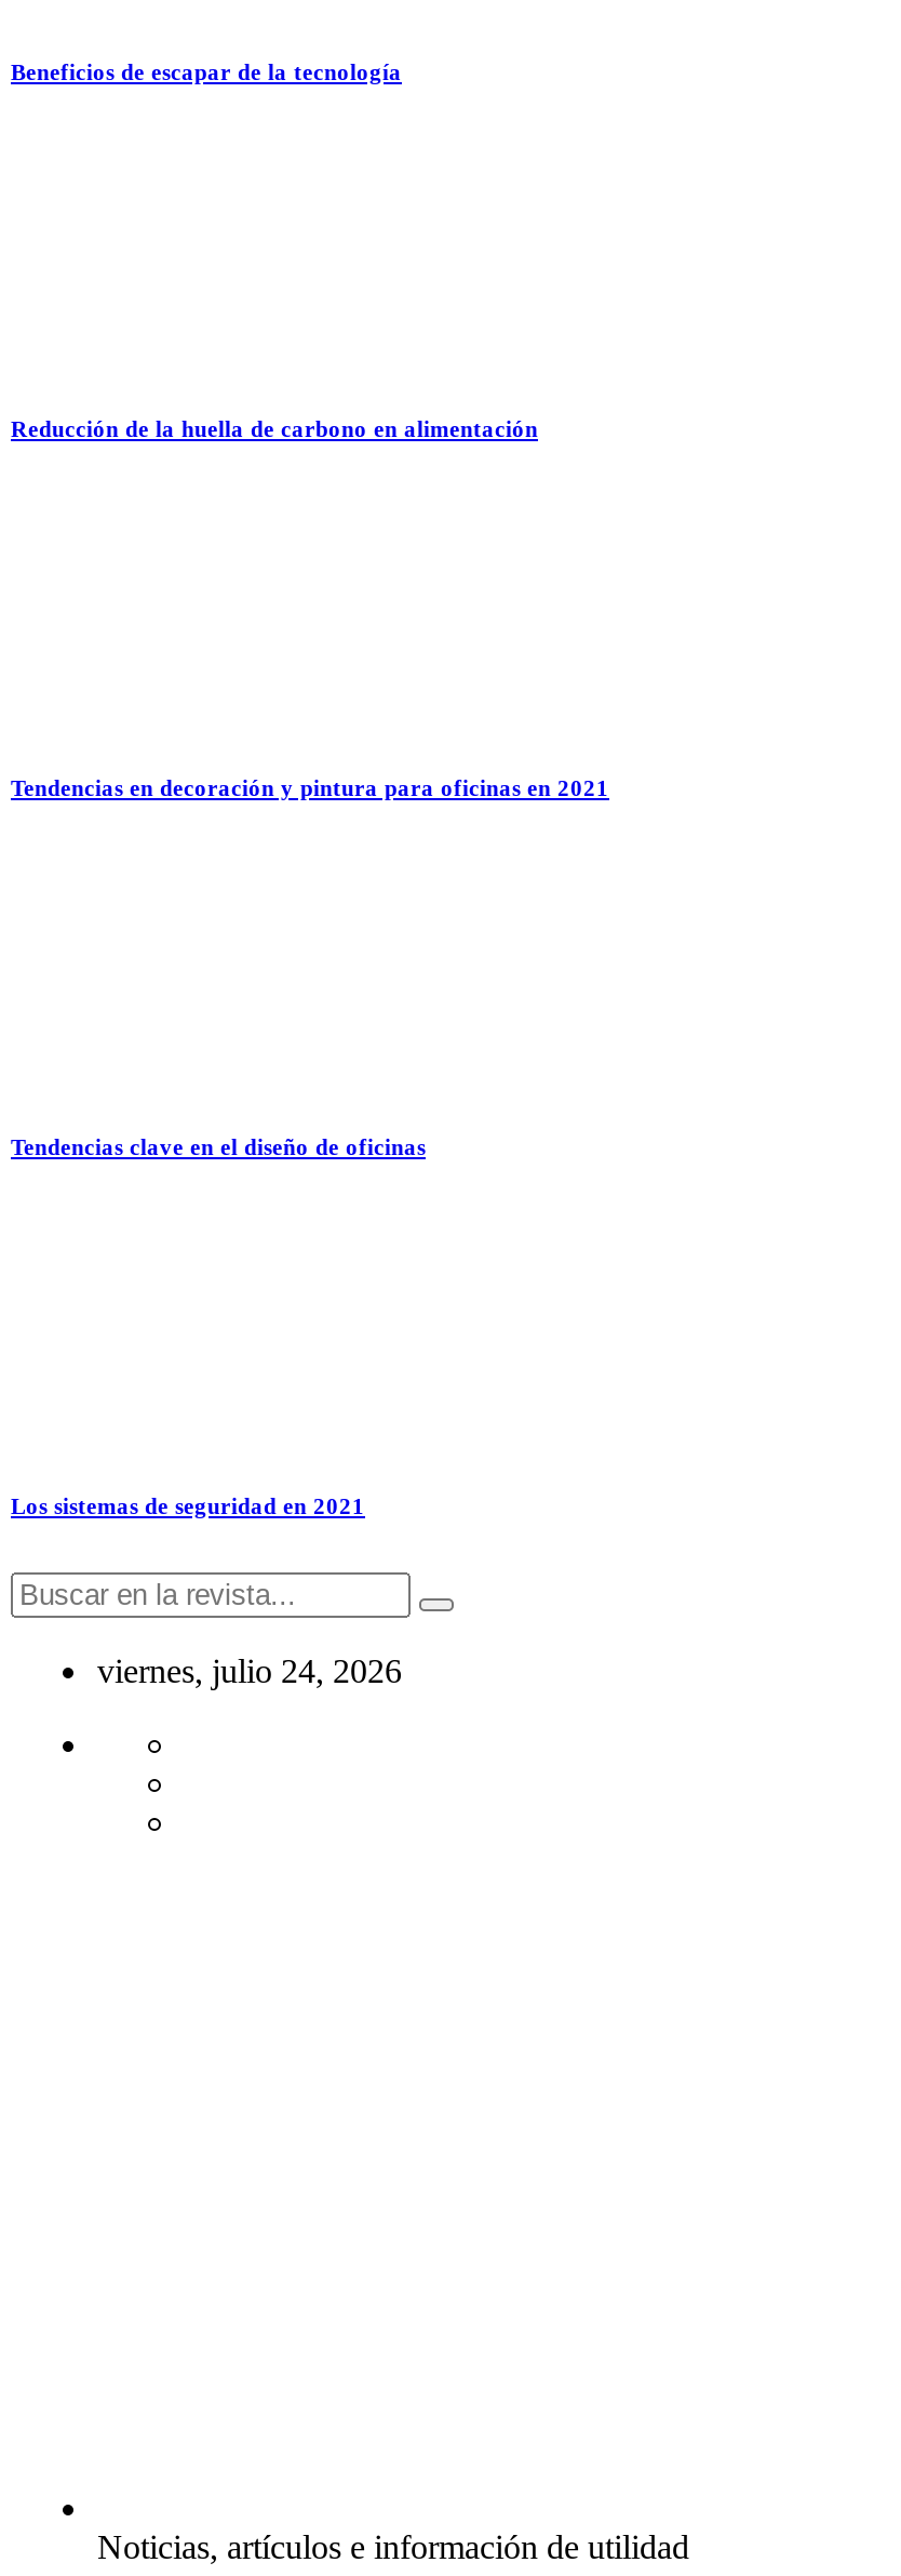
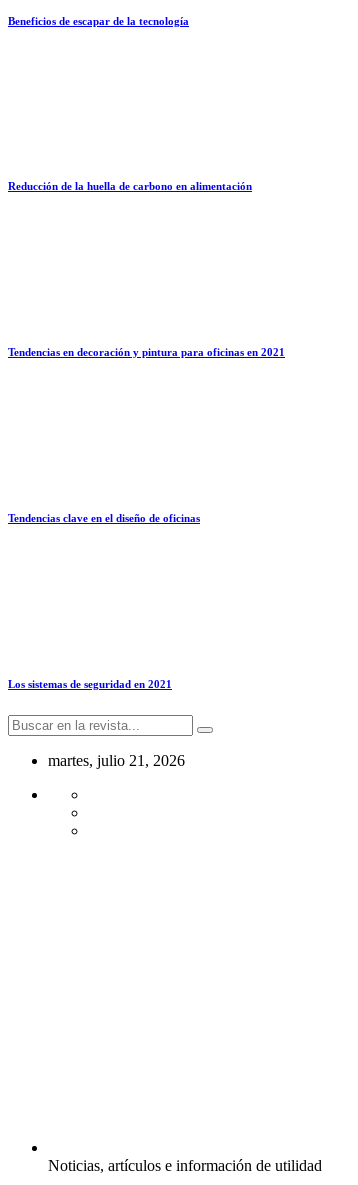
- viernes, julio 24, 2026
+ martes, julio 21, 2026
